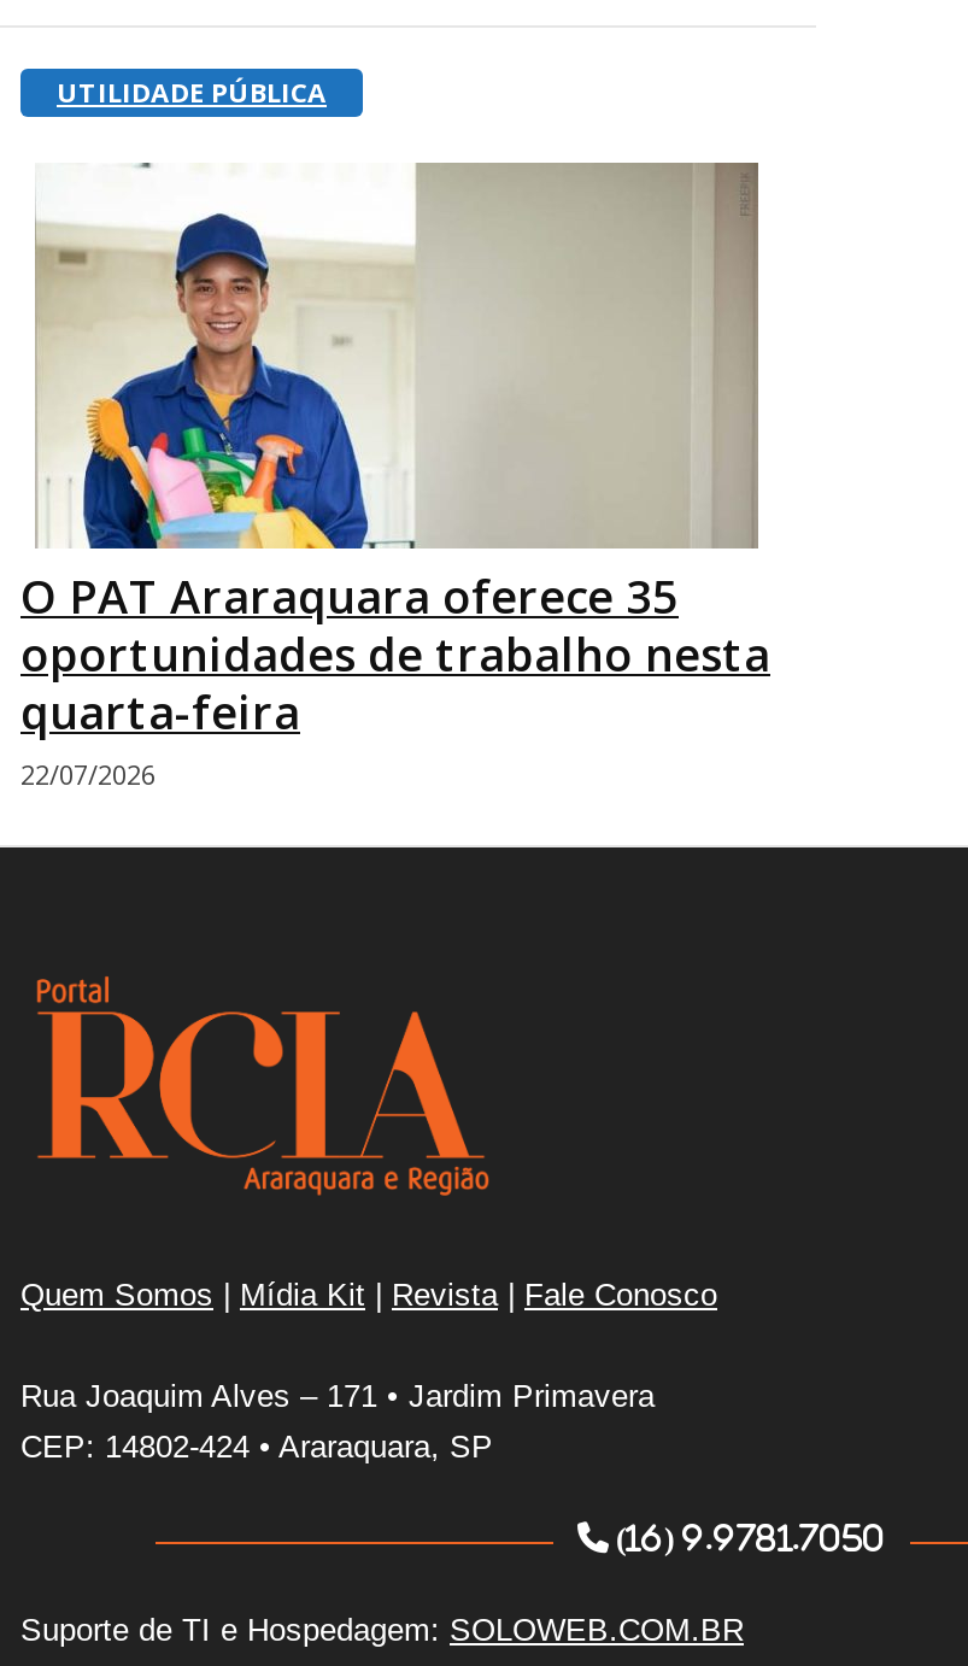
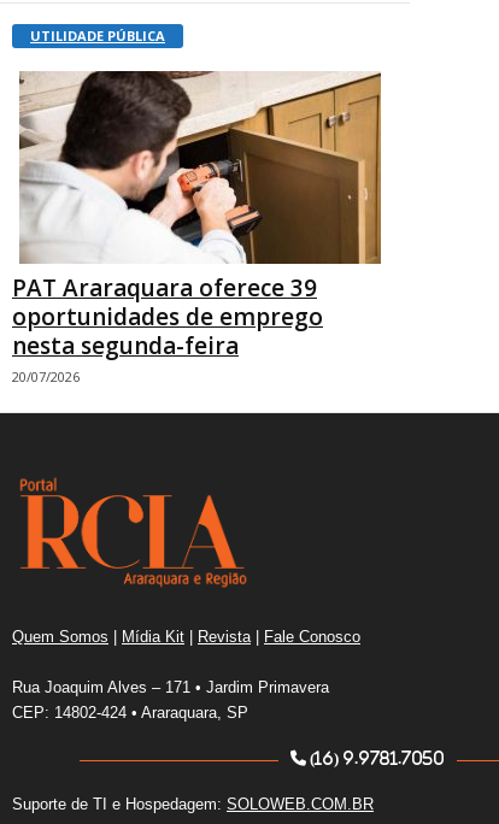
- [image]
- O PAT Araraquara oferece 35
- oportunidades de trabalho nesta
- quarta-feira
- 22/07/2026
+ [image]
+ PAT Araraquara oferece 39
+ oportunidades de emprego
+ nesta segunda-feira
+ 20/07/2026
